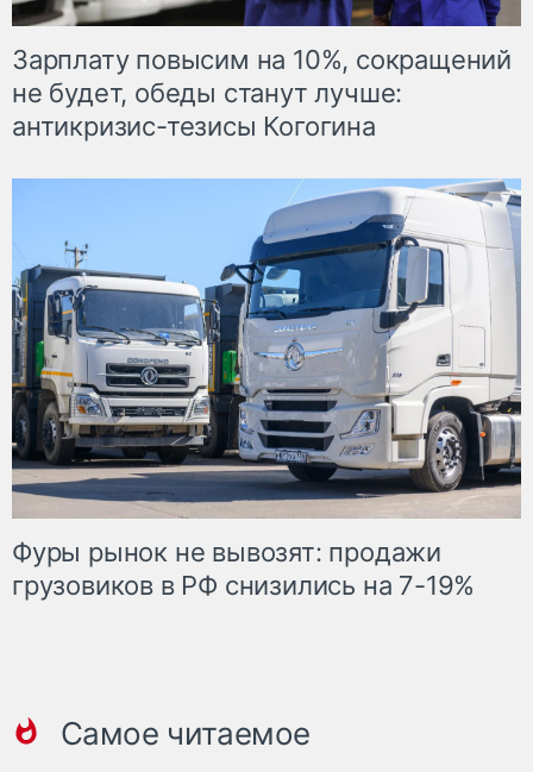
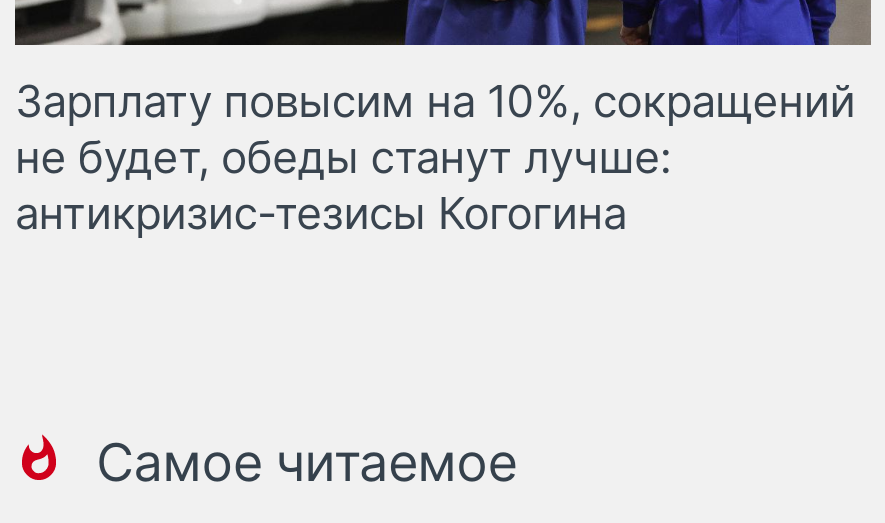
- [image]
- Фуры рынок не вывозят: продажи
- грузовиков в РФ снизились на 7-19%
